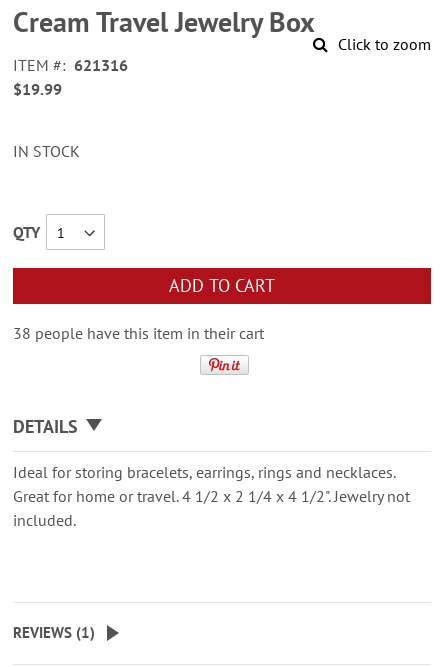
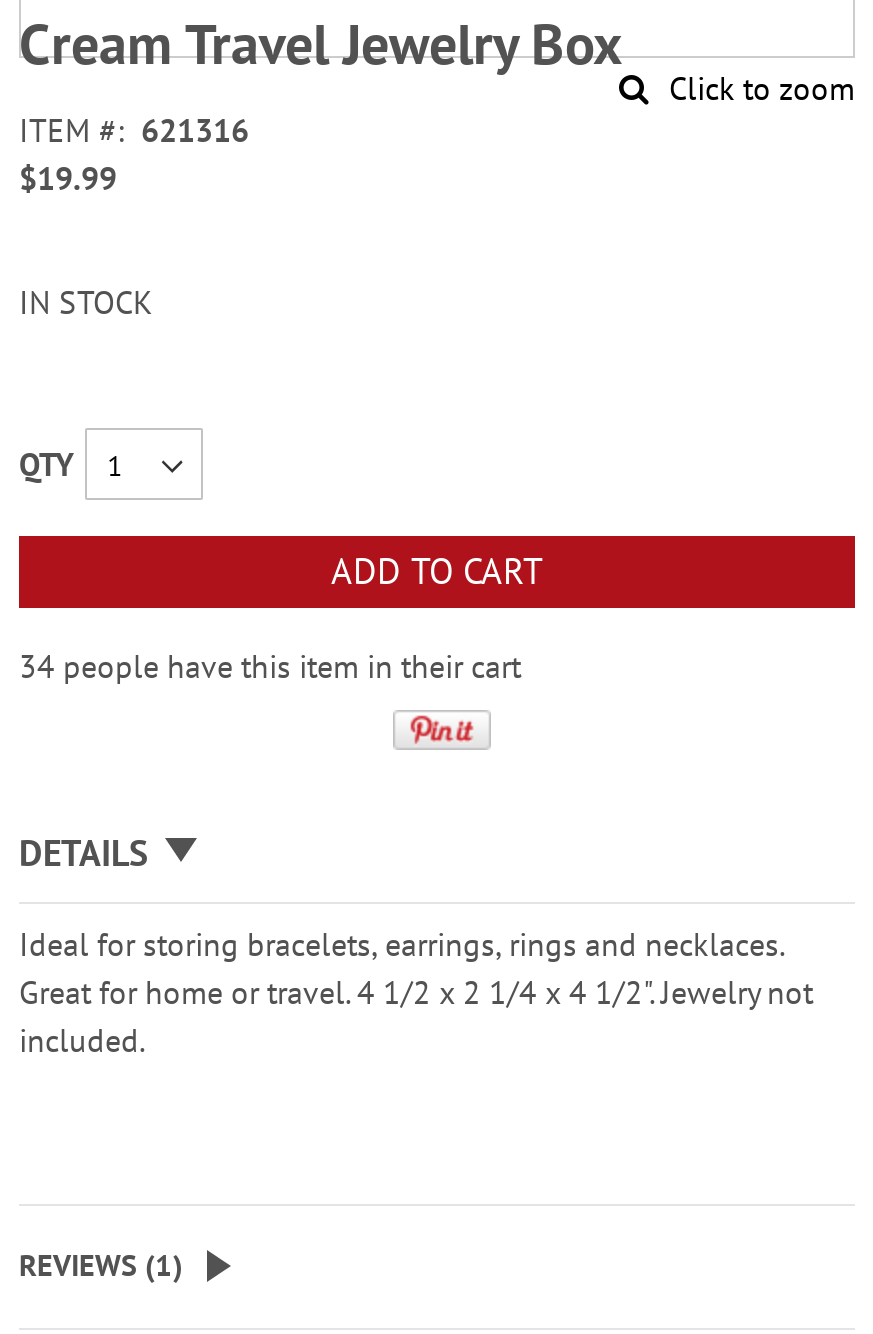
- 38 people have this item in their cart
+ 34 people have this item in their cart
